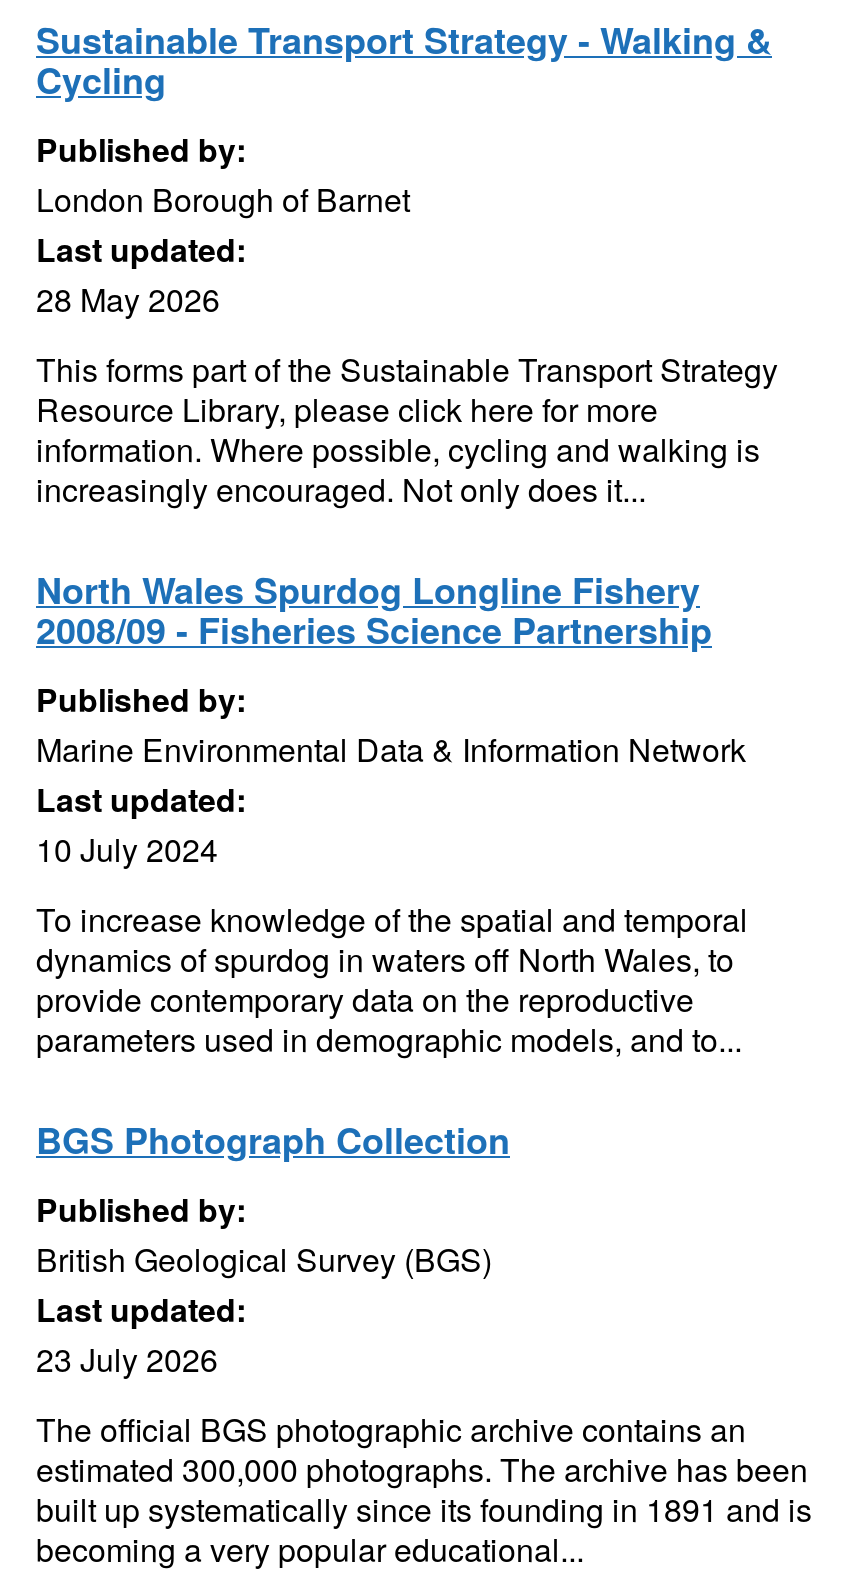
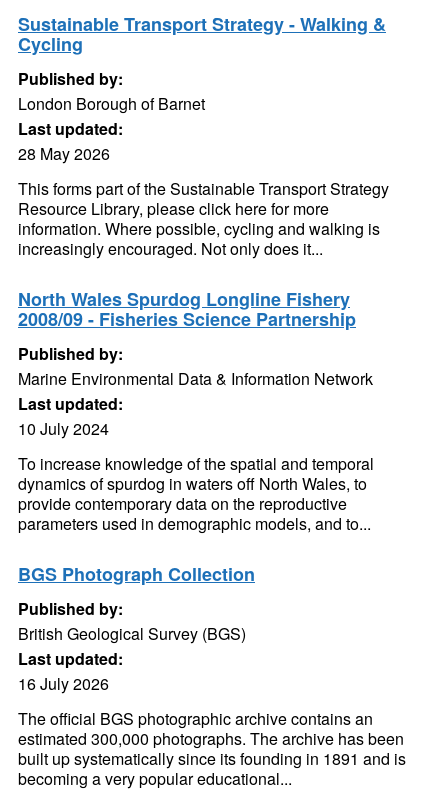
- 23 July 2026
+ 16 July 2026
